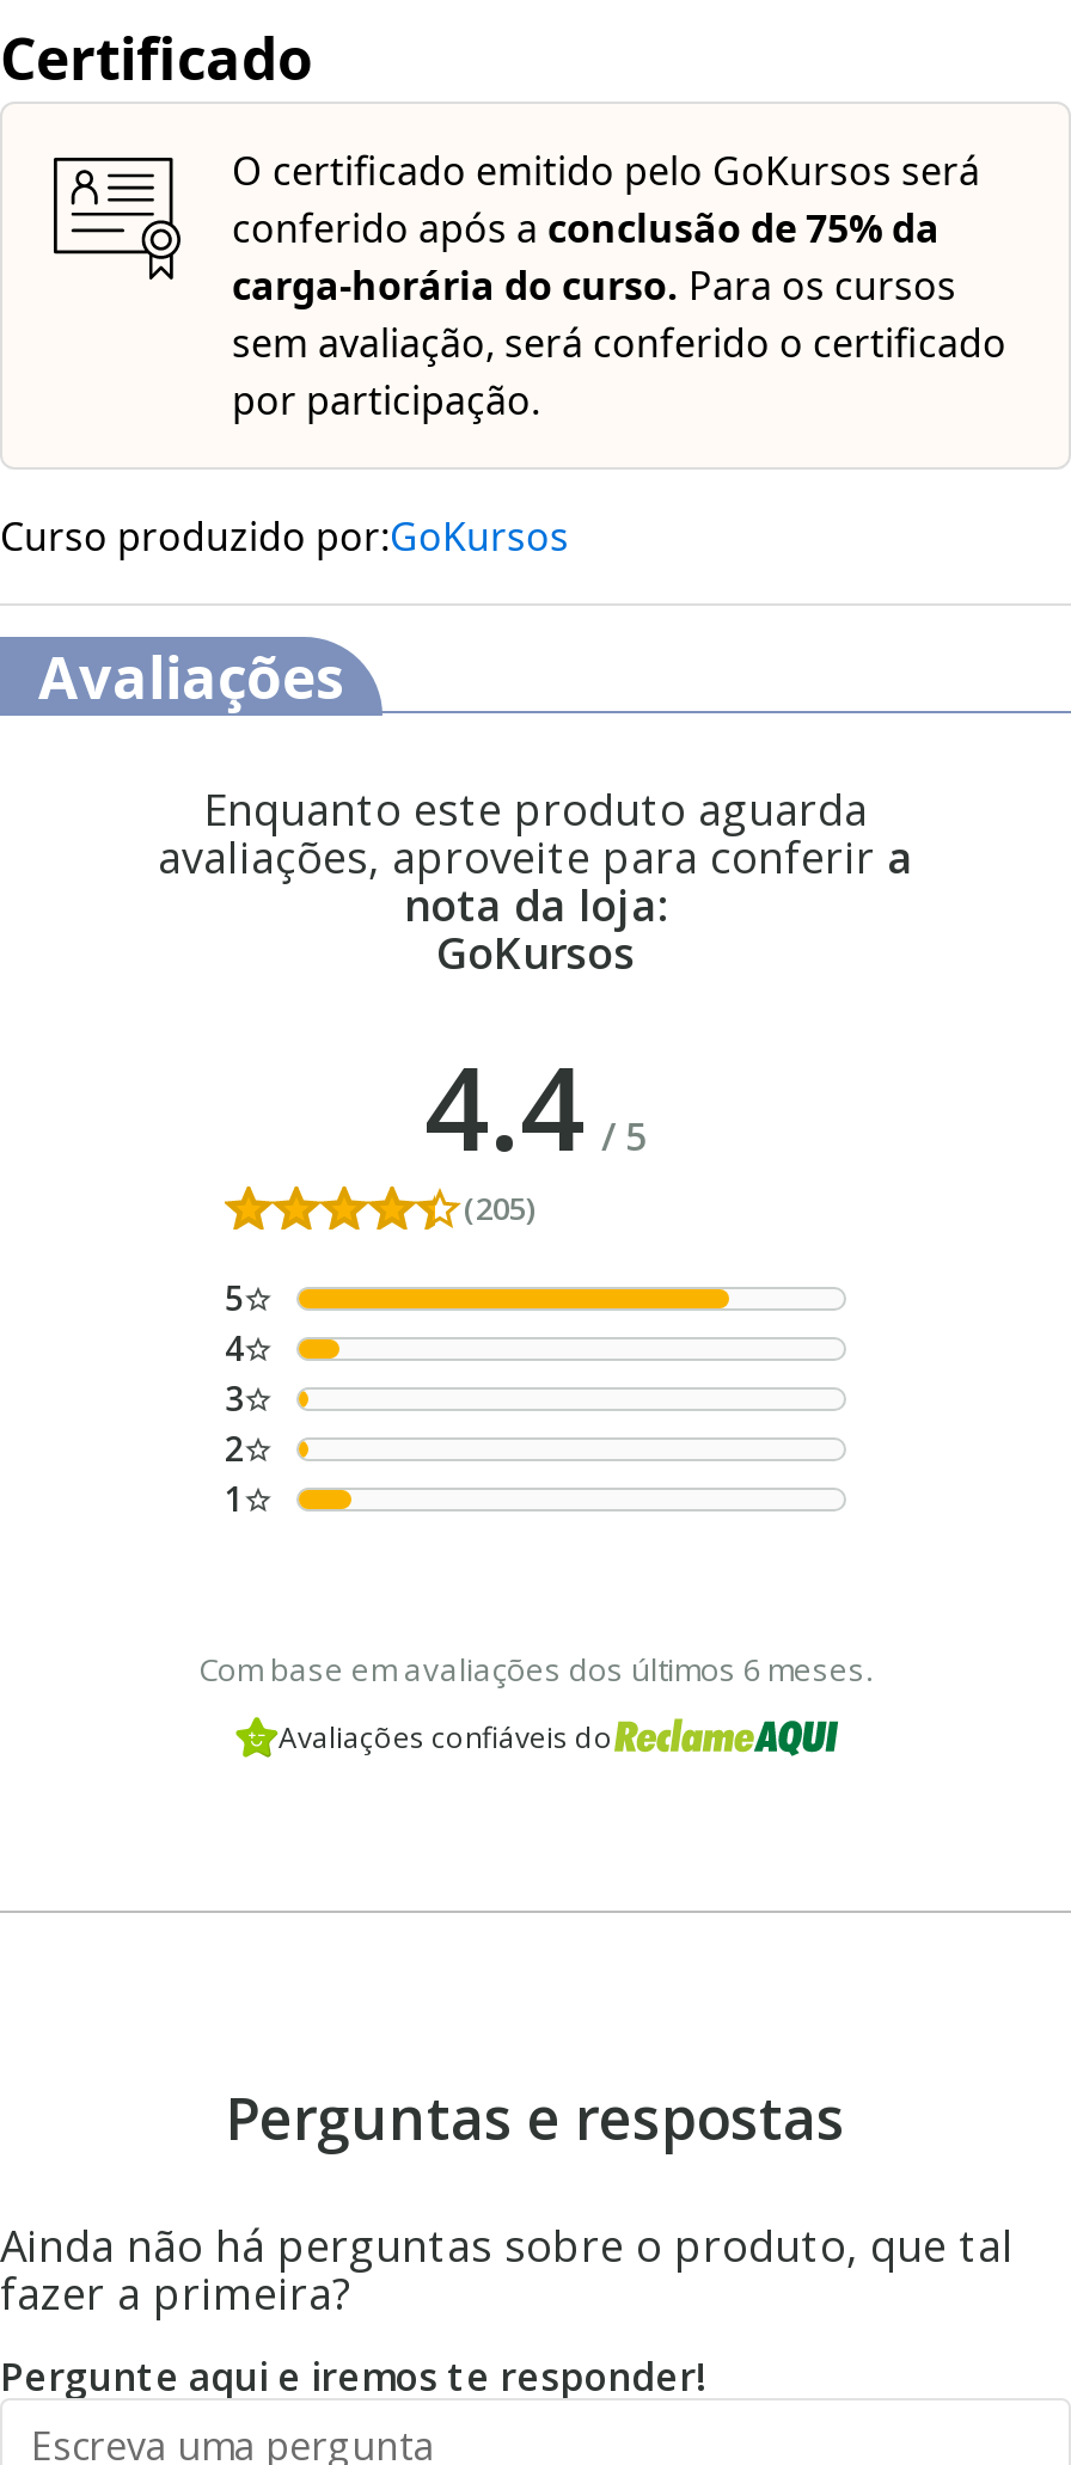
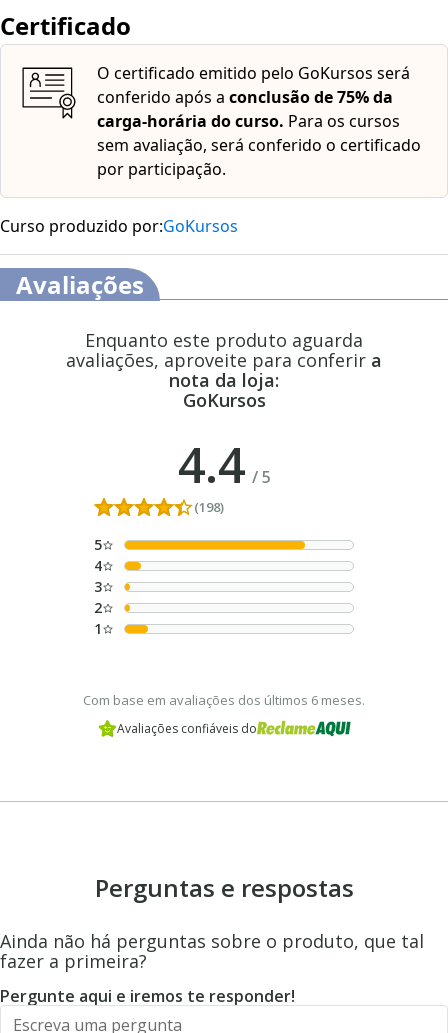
- (205)
+ (198)
